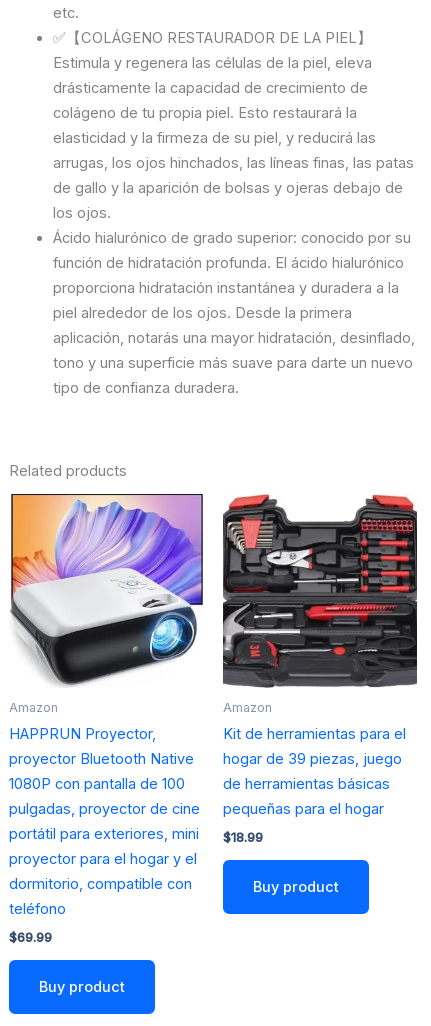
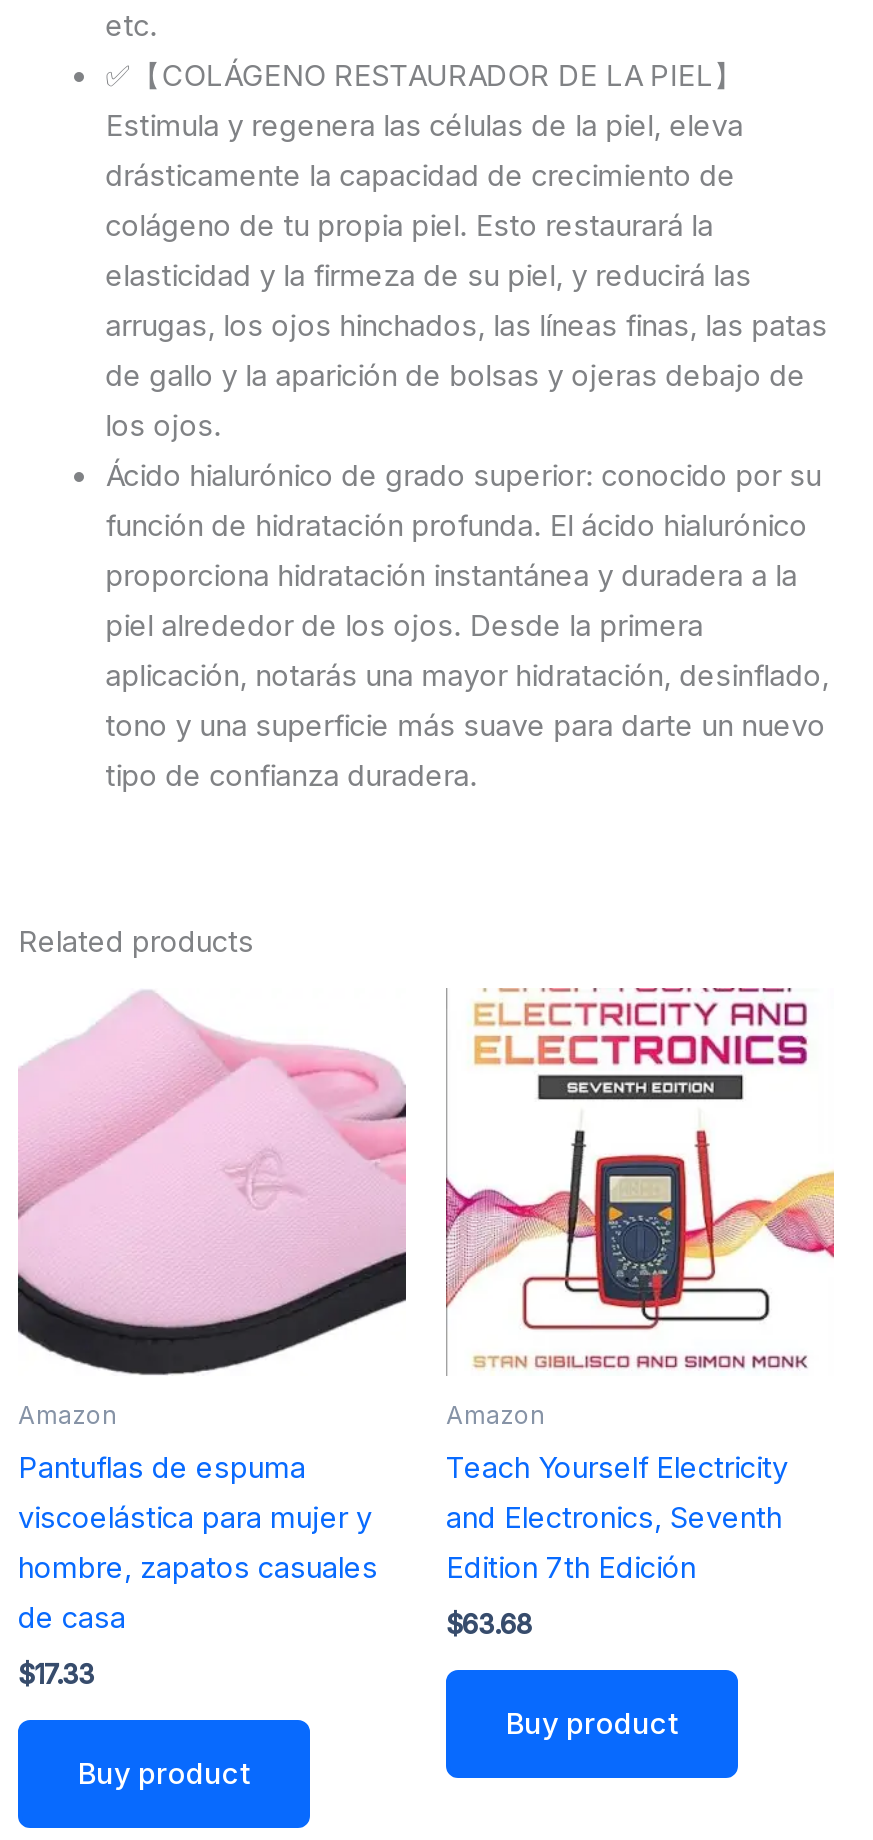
- [image]
- HAPPRUN Proyector,
- proyector Bluetooth Native
- 1080P con pantalla de 100
- pulgadas, proyector de cine
- portátil para exteriores, mini
- proyector para el hogar y el
- dormitorio, compatible con
- teléfono
+ [image]
+ Pantuflas de espuma
+ viscoelástica para mujer y
+ hombre, zapatos casuales
+ de casa

- [image]
- Kit de herramientas para el
- hogar de 39 piezas, juego
- de herramientas básicas
- pequeñas para el hogar
+ [image]
+ Teach Yourself Electricity
+ and Electronics, Seventh
+ Edition 7th Edición

- $18.99
+ $63.68

- $69.99
+ $17.33
